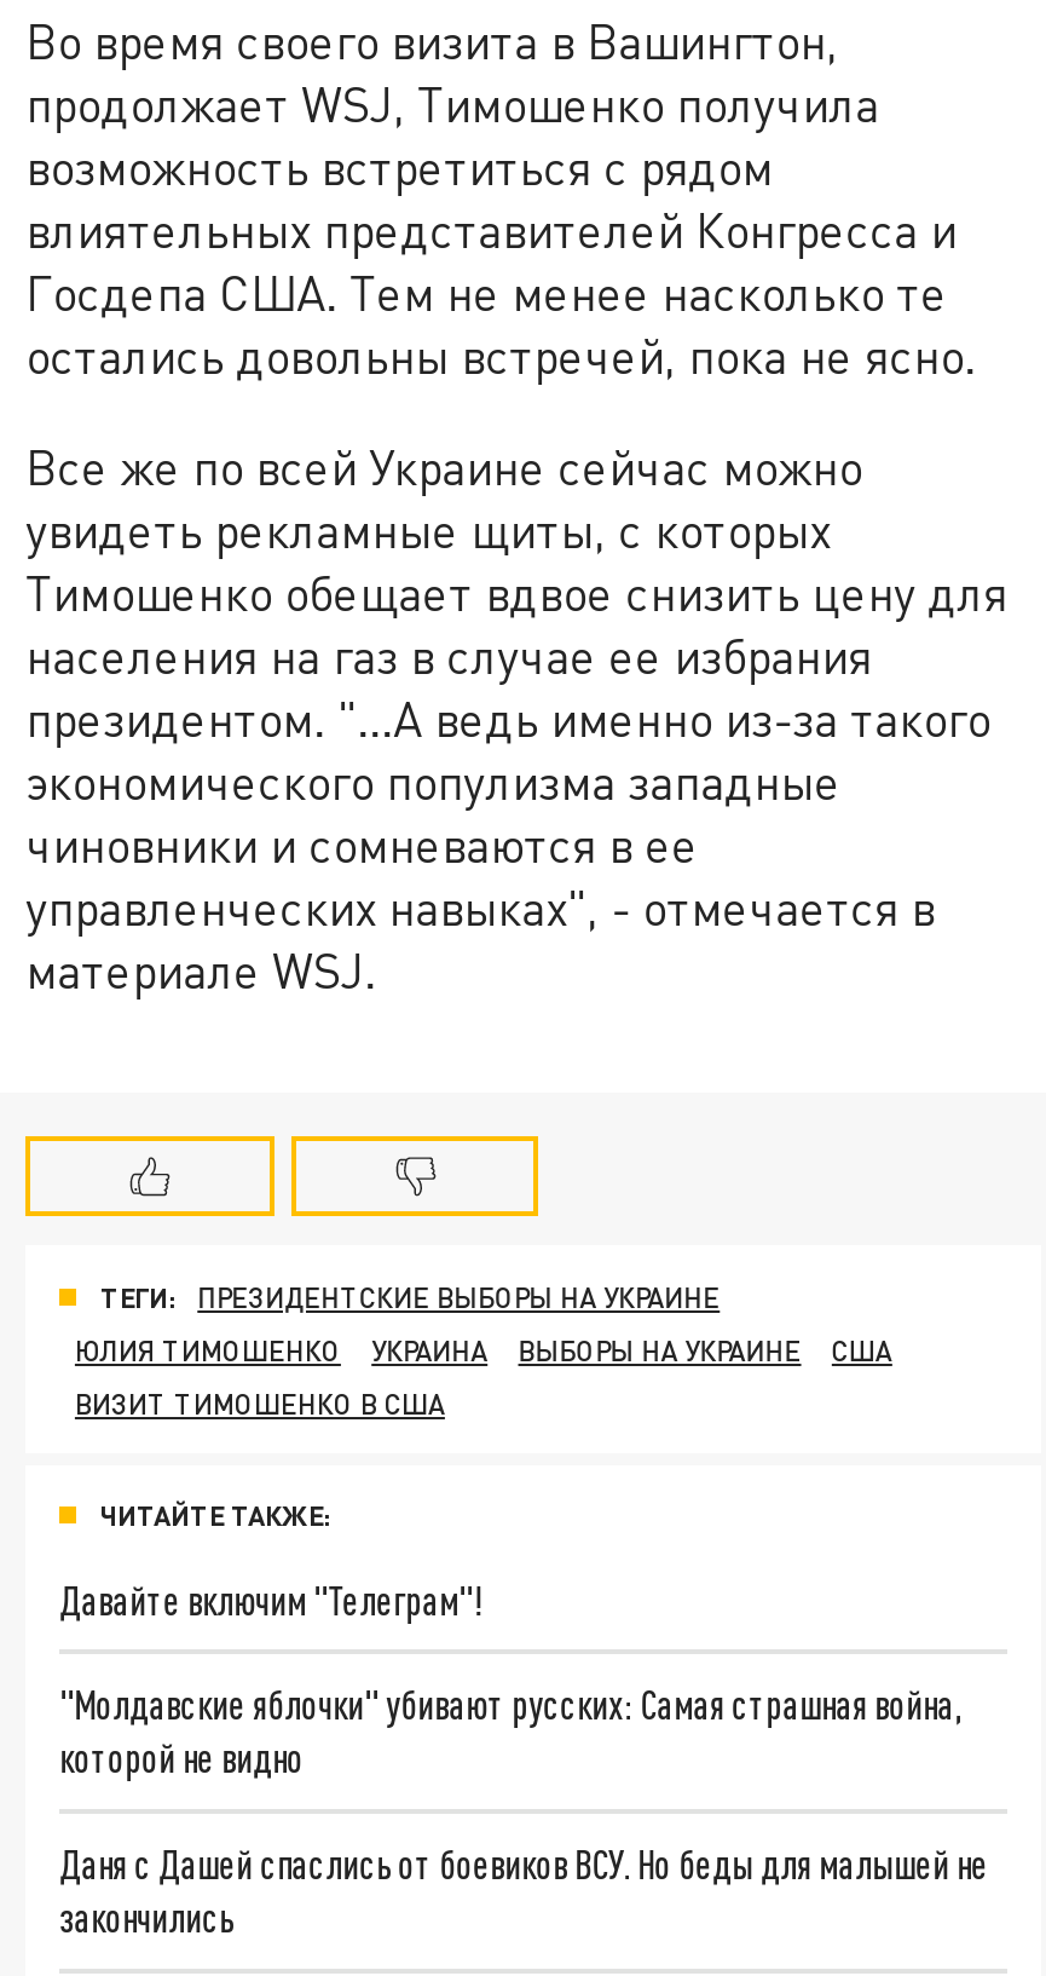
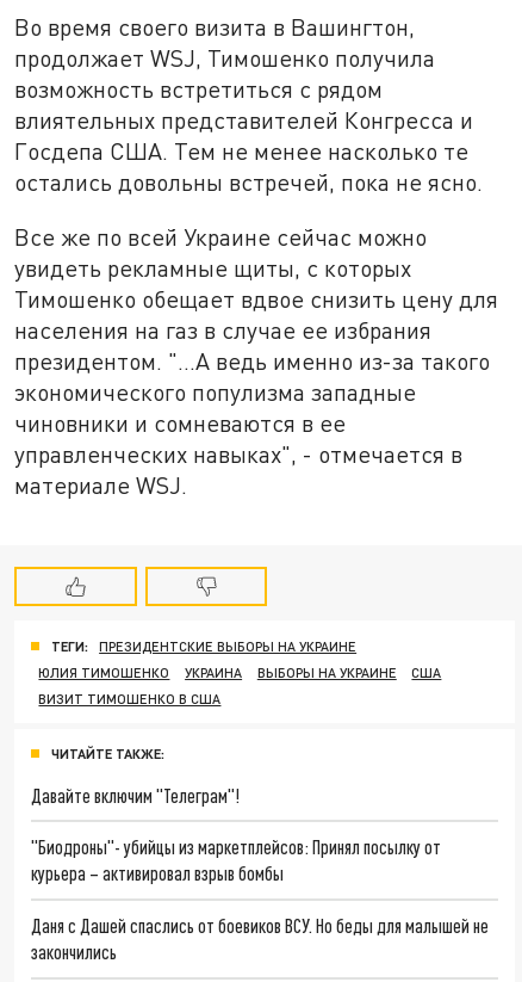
- "Молдавские яблочки" убивают русских: Самая страшная война,
- которой не видно
+ "Биодроны"- убийцы из маркетплейсов: Принял посылку от
+ курьера – активировал взрыв бомбы
